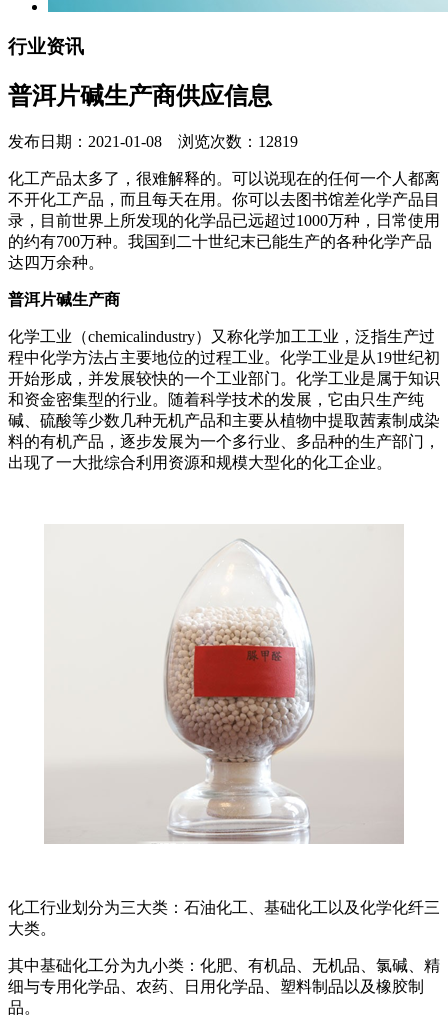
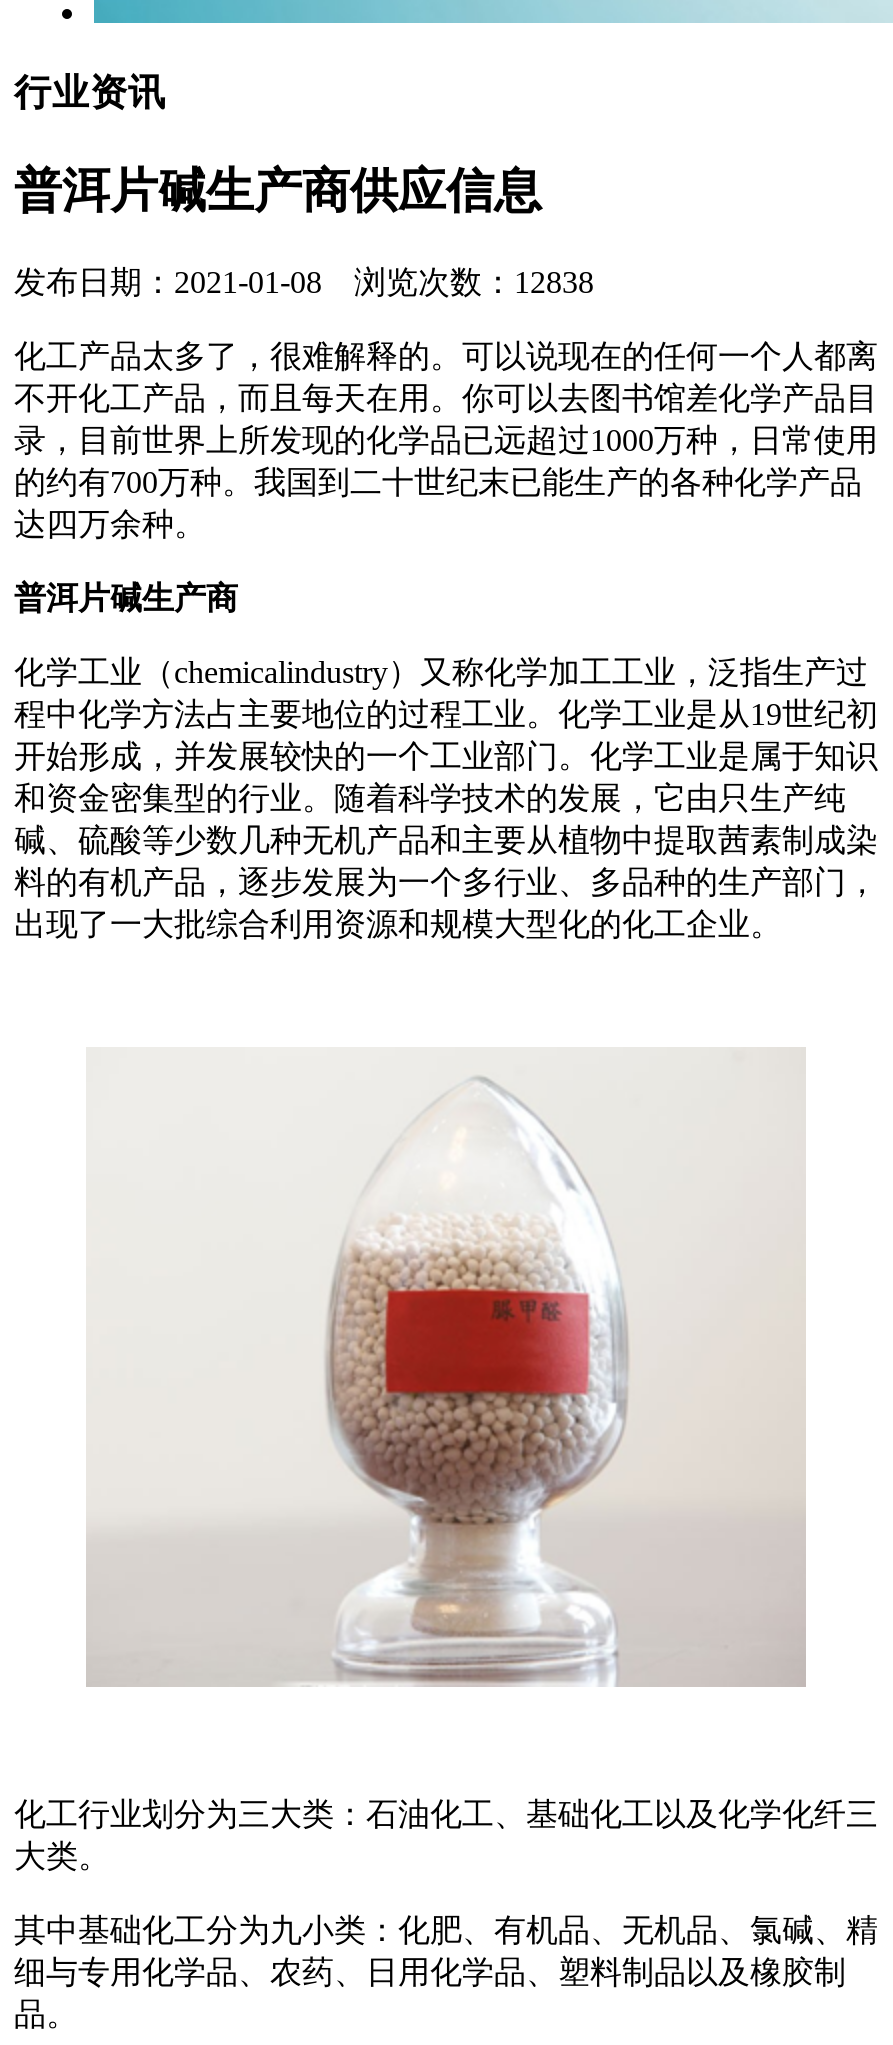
- 发布日期：2021-01-08 浏览次数：12819
+ 发布日期：2021-01-08 浏览次数：12838
